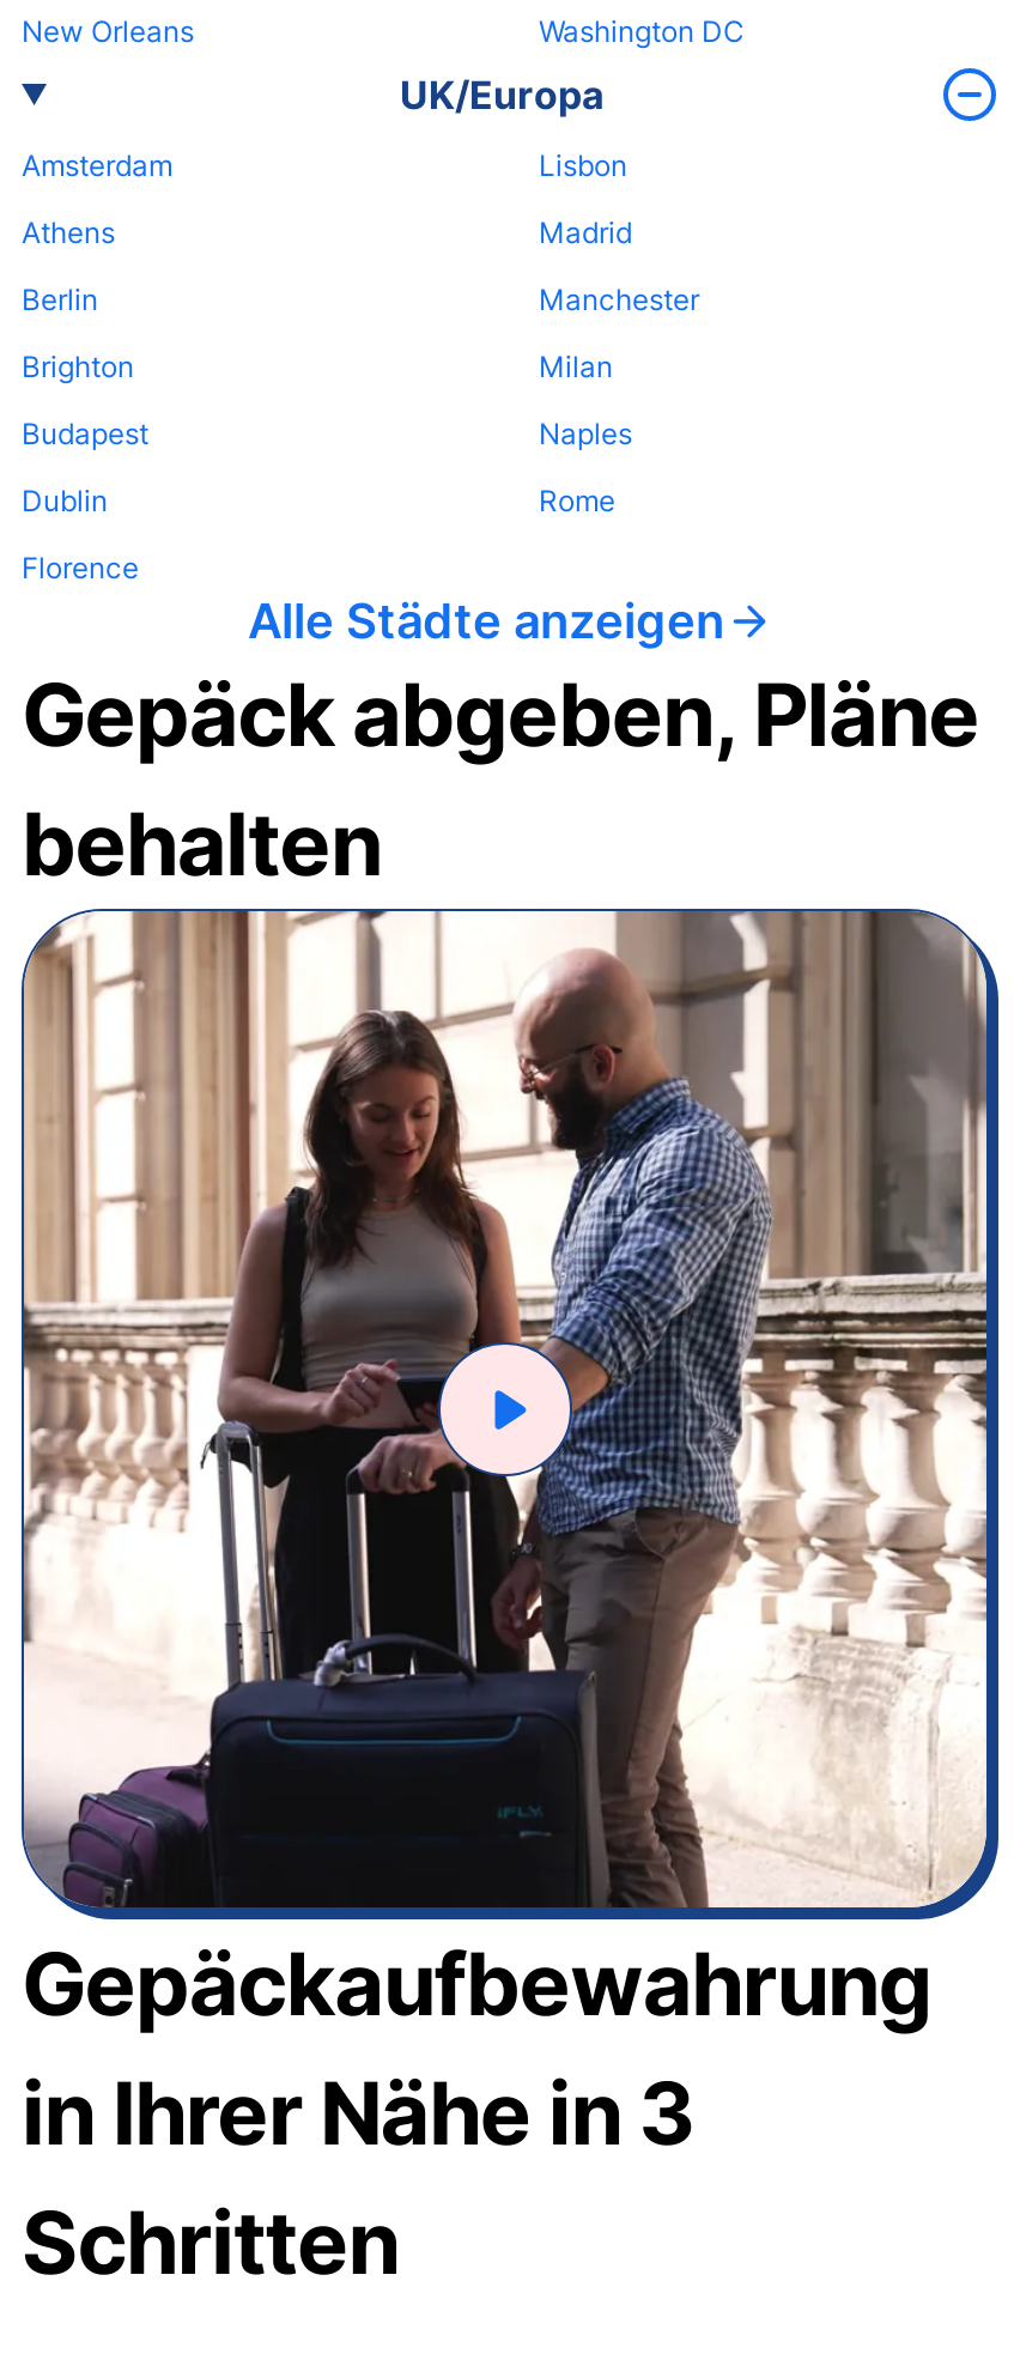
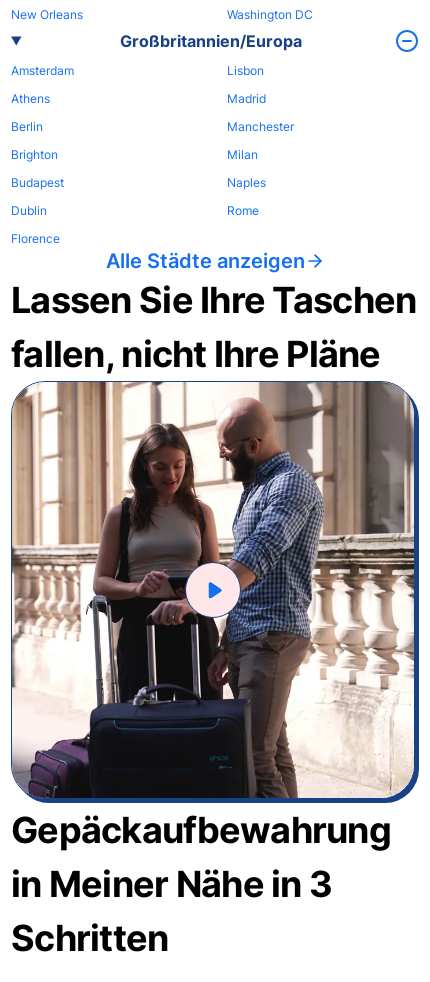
- UK/Europa
+ Großbritannien/Europa

- Gepäck abgeben, Pläne
- behalten
+ Lassen Sie Ihre Taschen
+ fallen, nicht Ihre Pläne

- in Ihrer Nähe in 3
+ in Meiner Nähe in 3
